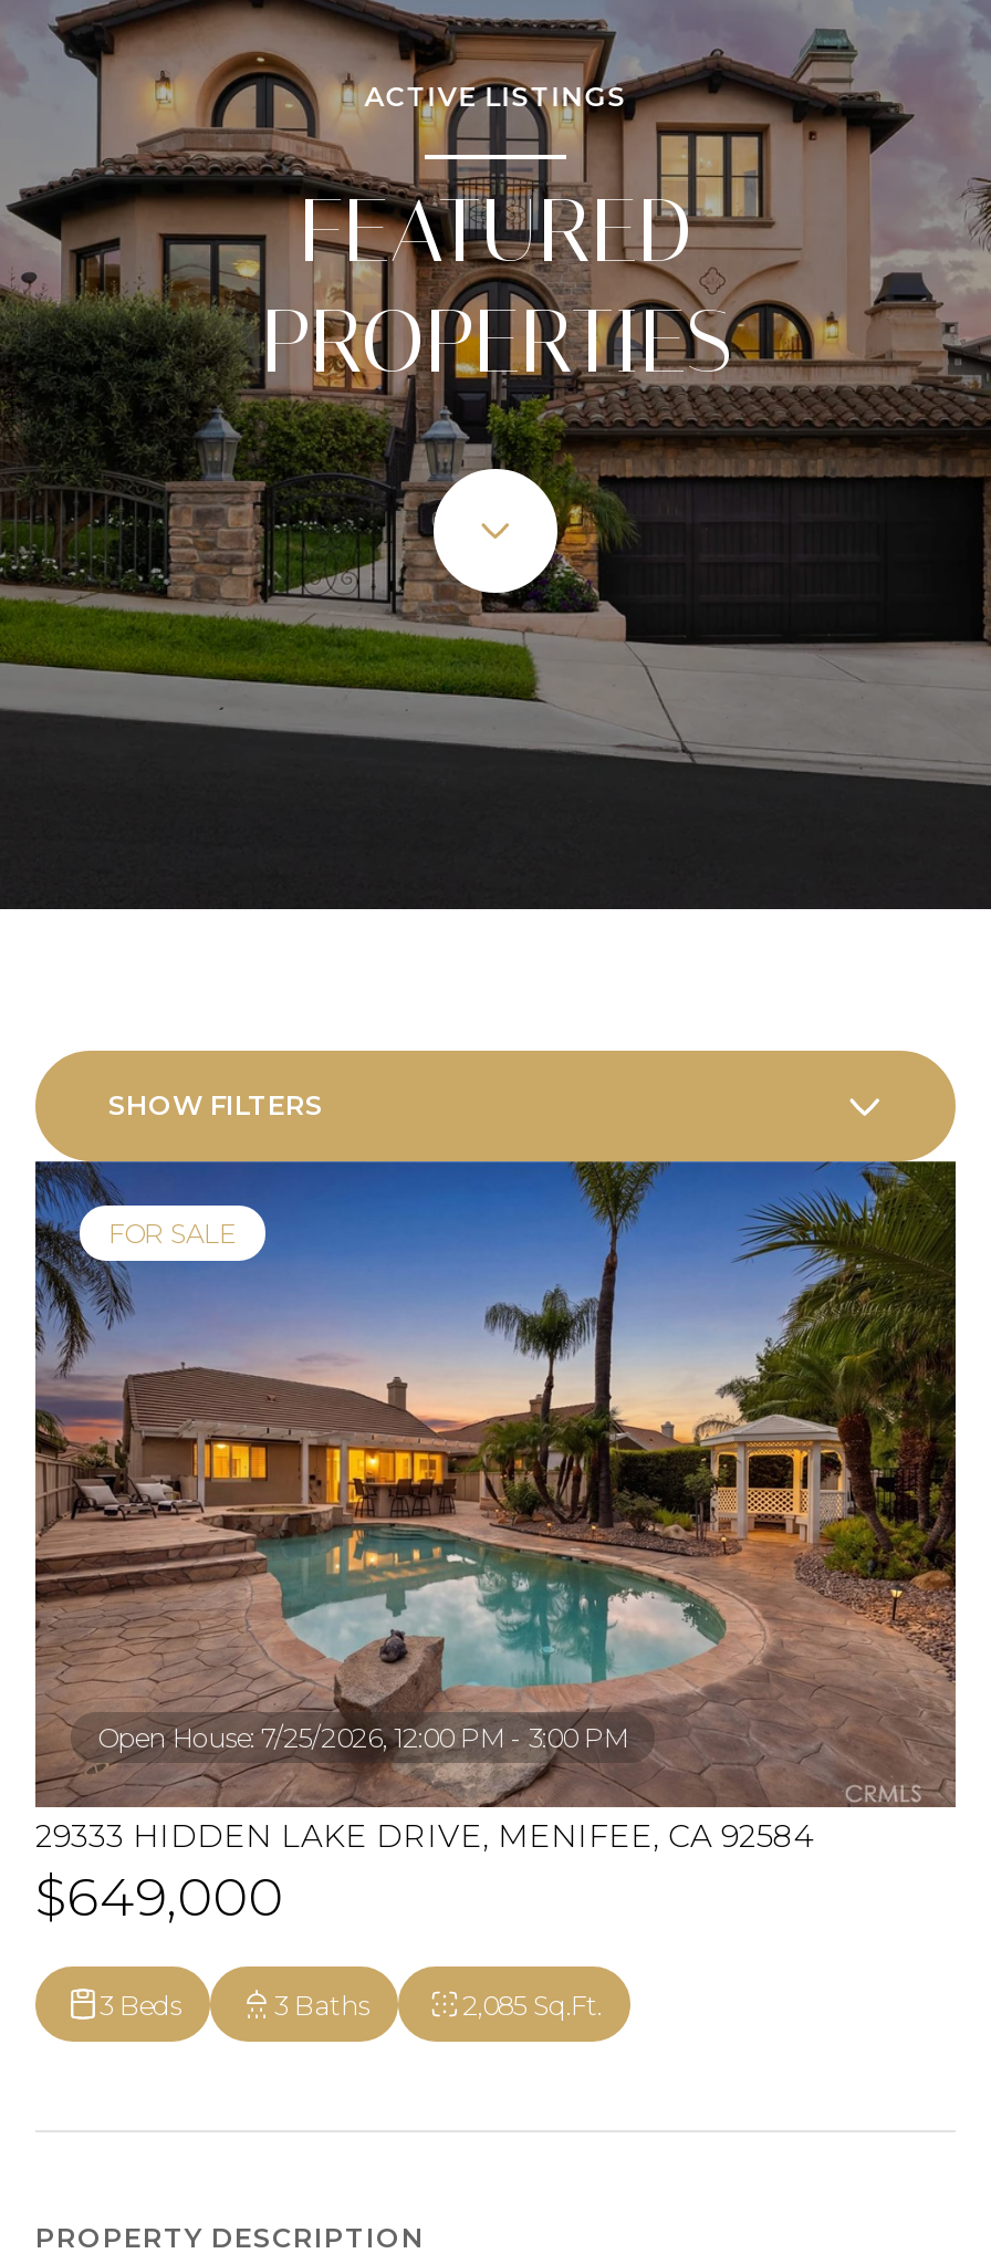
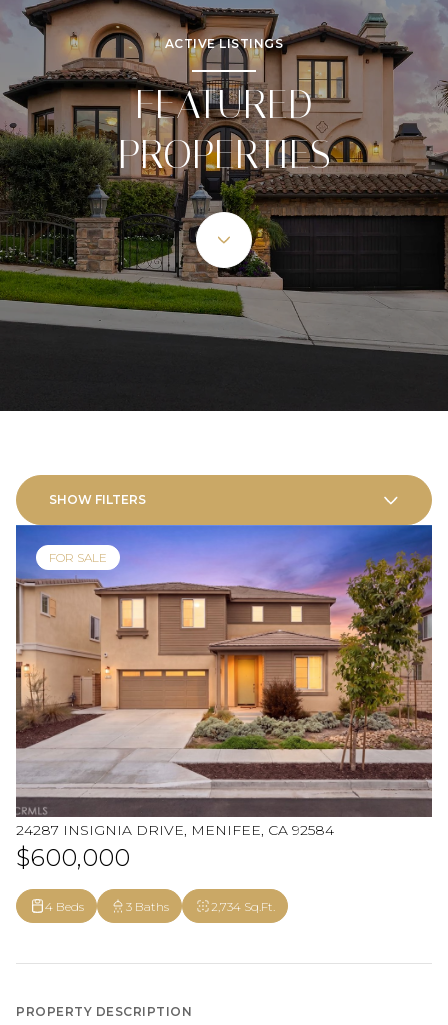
- [image]
- Open House: 7/25/2026, 12:00 PM - 3:00 PM
- 29333 HIDDEN LAKE DRIVE, MENIFEE, CA 92584
- $649,000
- 3 Beds
+ [image]
+ 24287 INSIGNIA DRIVE, MENIFEE, CA 92584
+ $600,000
+ 4 Beds

- 2,085 Sq.Ft.
+ 2,734 Sq.Ft.
